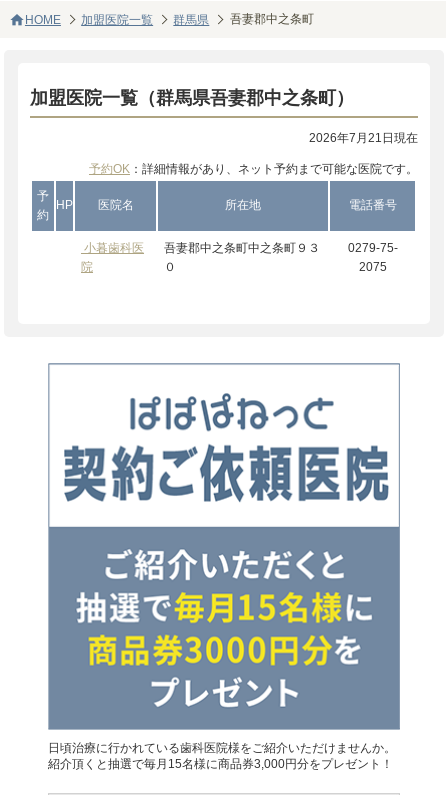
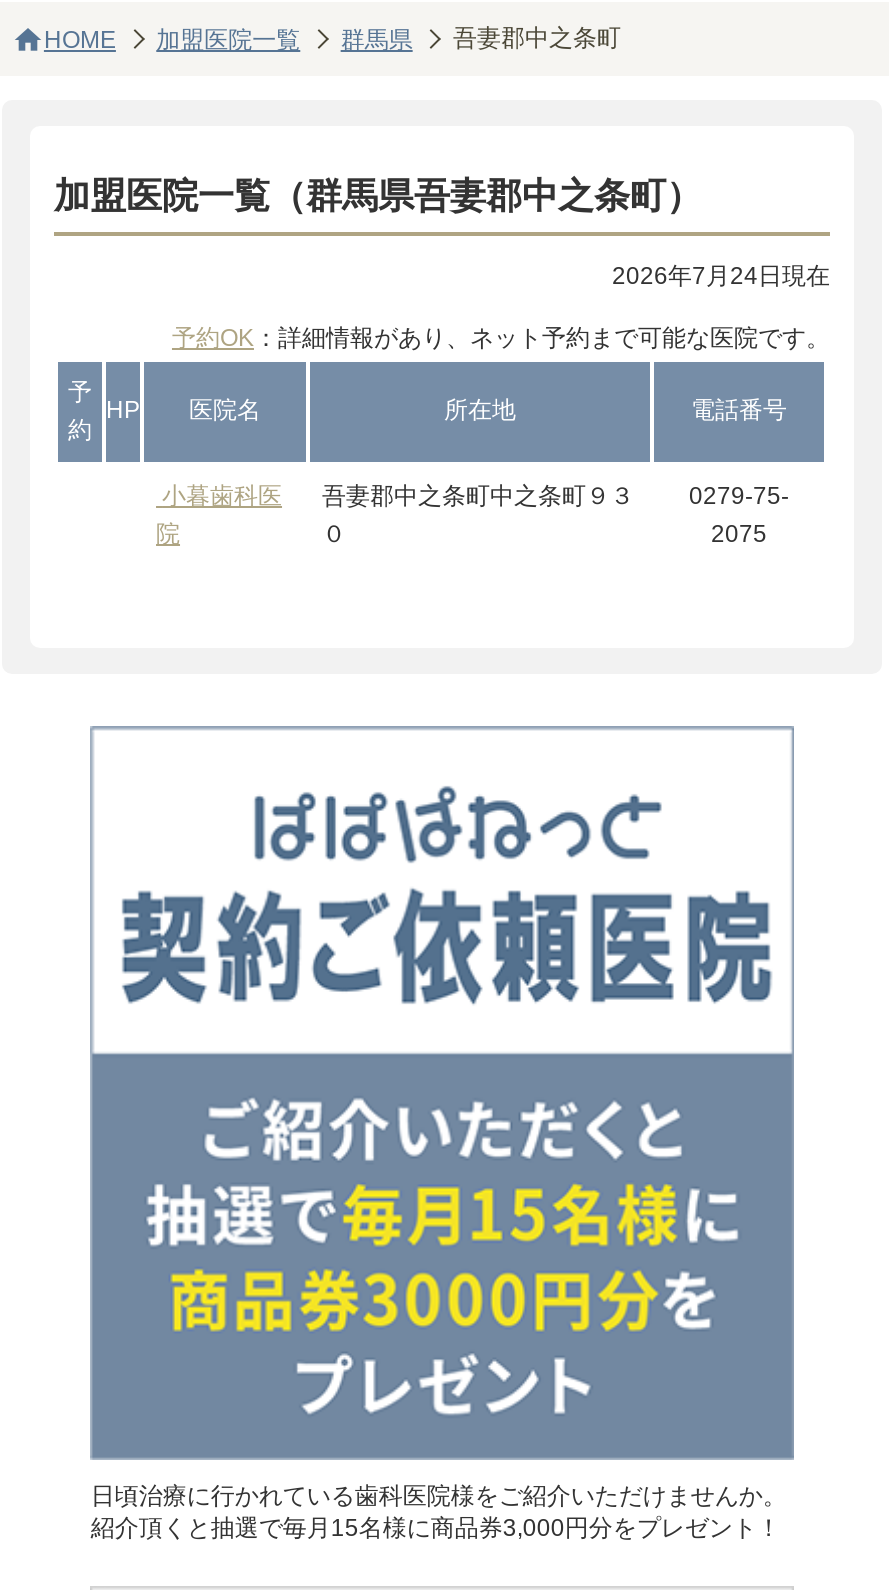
- 2026年7月21日現在
+ 2026年7月24日現在
